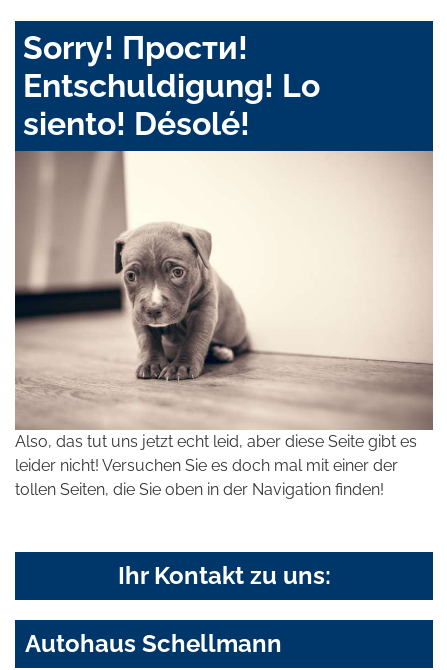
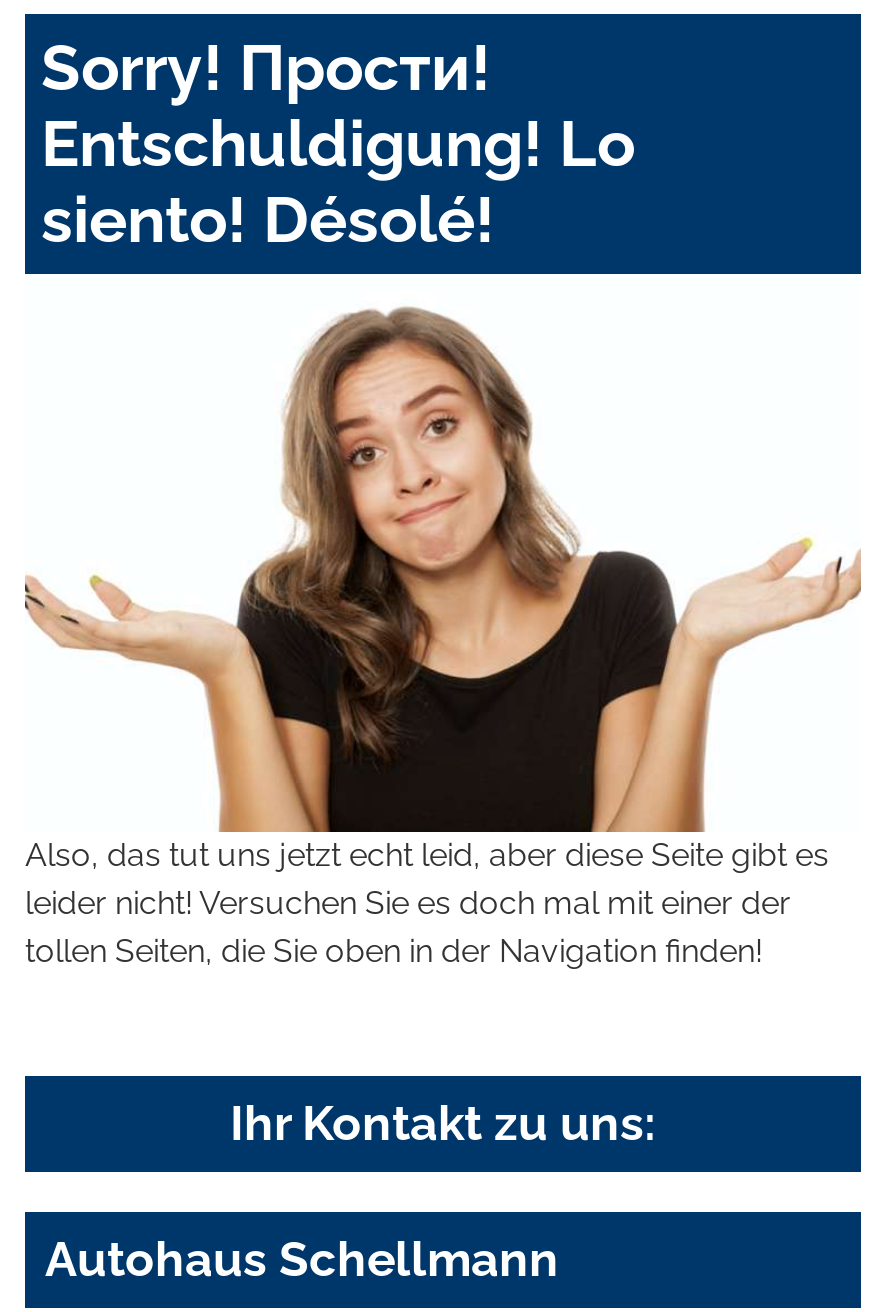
- [image]
+ [image]
